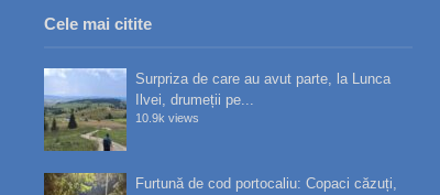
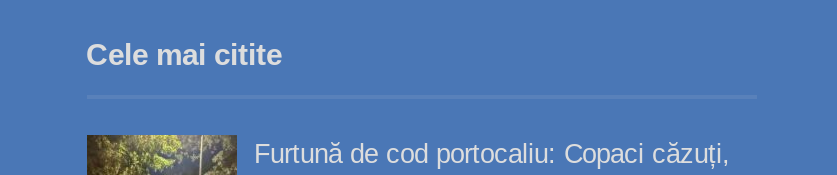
- [image]
- Surpriza de care au avut parte, la Lunca
- Ilvei, drumeții pe...
- 10.9k views
